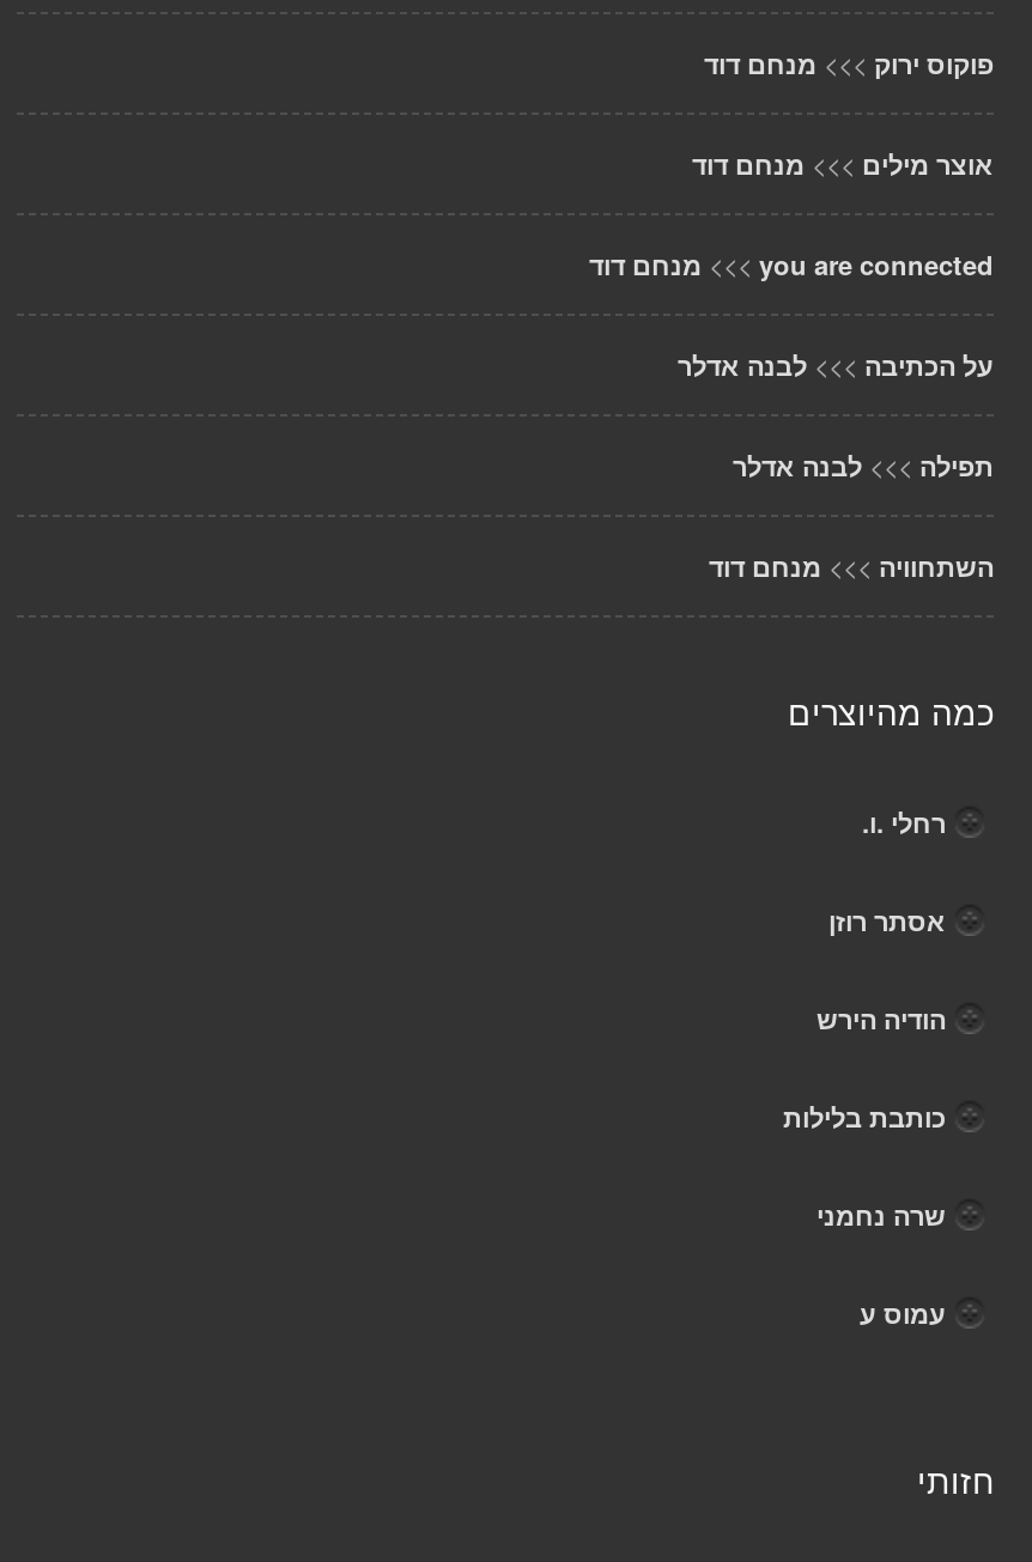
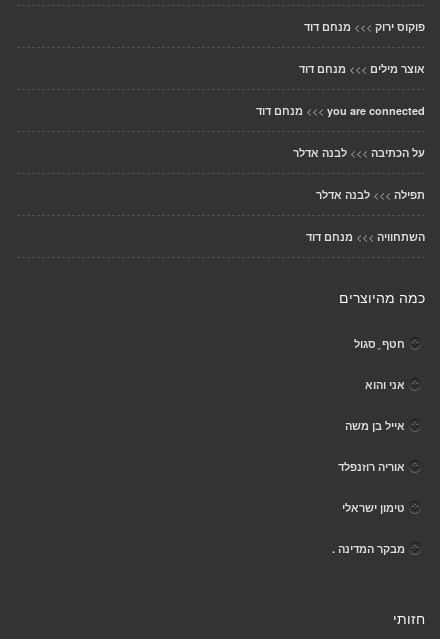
- רחלי .ו.
+ חטף ֱ סגול

- אסתר רוזן
+ אני והוא

- הודיה הירש
+ אייל בן משה

- כותבת בלילות
+ אוריה רוזנפלד

- שרה נחמני
+ טימון ישראלי

- עמוס ע
+ מבקר המדינה .
